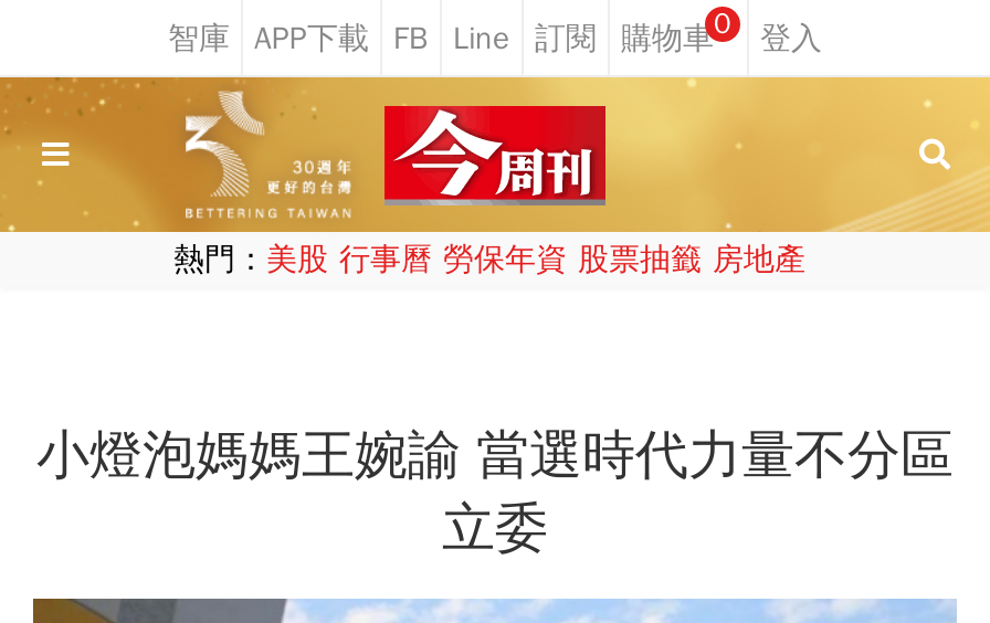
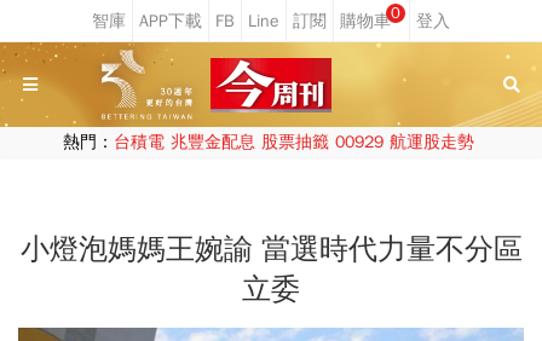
- 熱門：美股 行事曆 勞保年資 股票抽籤 房地產
+ 熱門：台積電 兆豐金配息 股票抽籤 00929 航運股走勢
